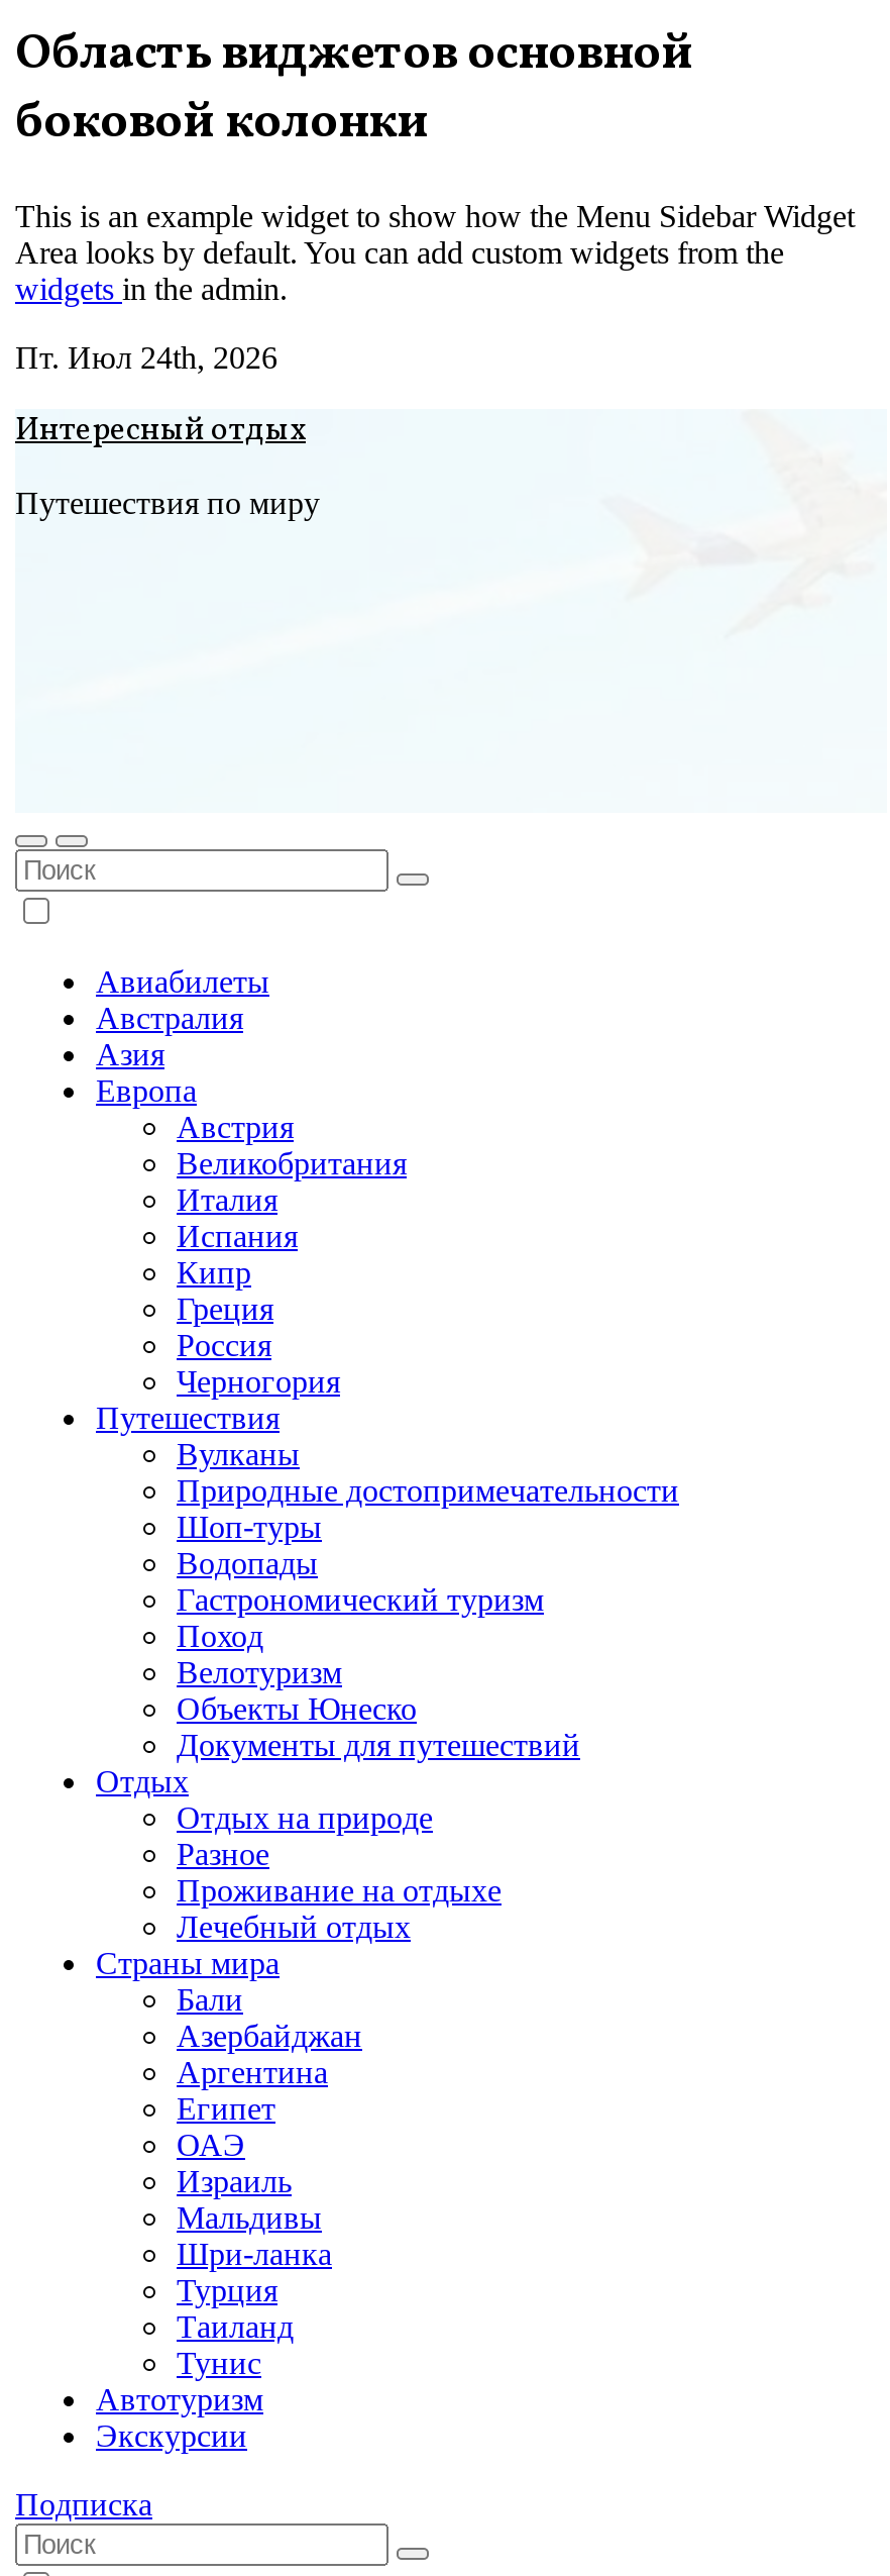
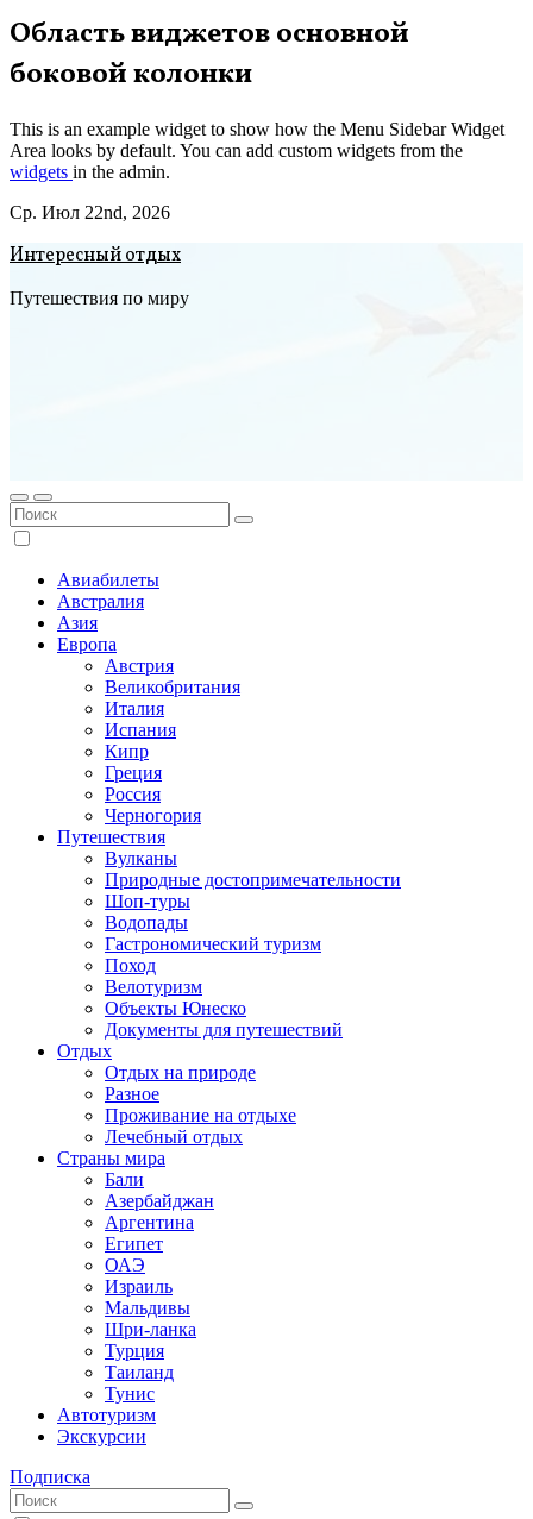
- Пт. Июл 24th, 2026
+ Ср. Июл 22nd, 2026
